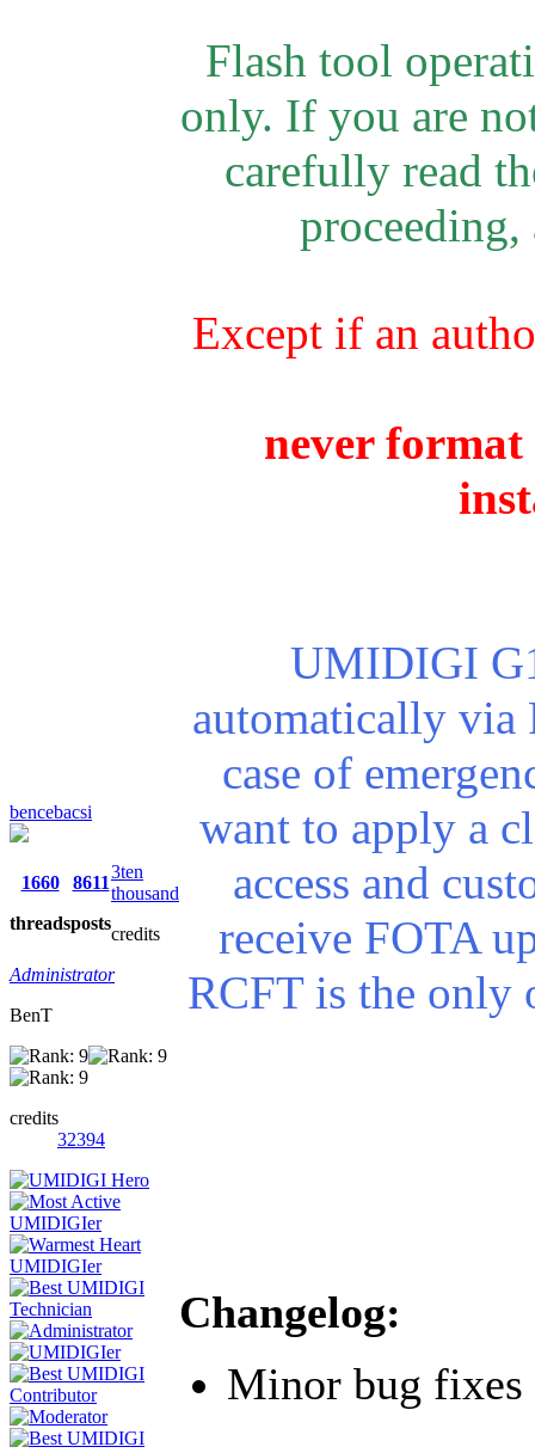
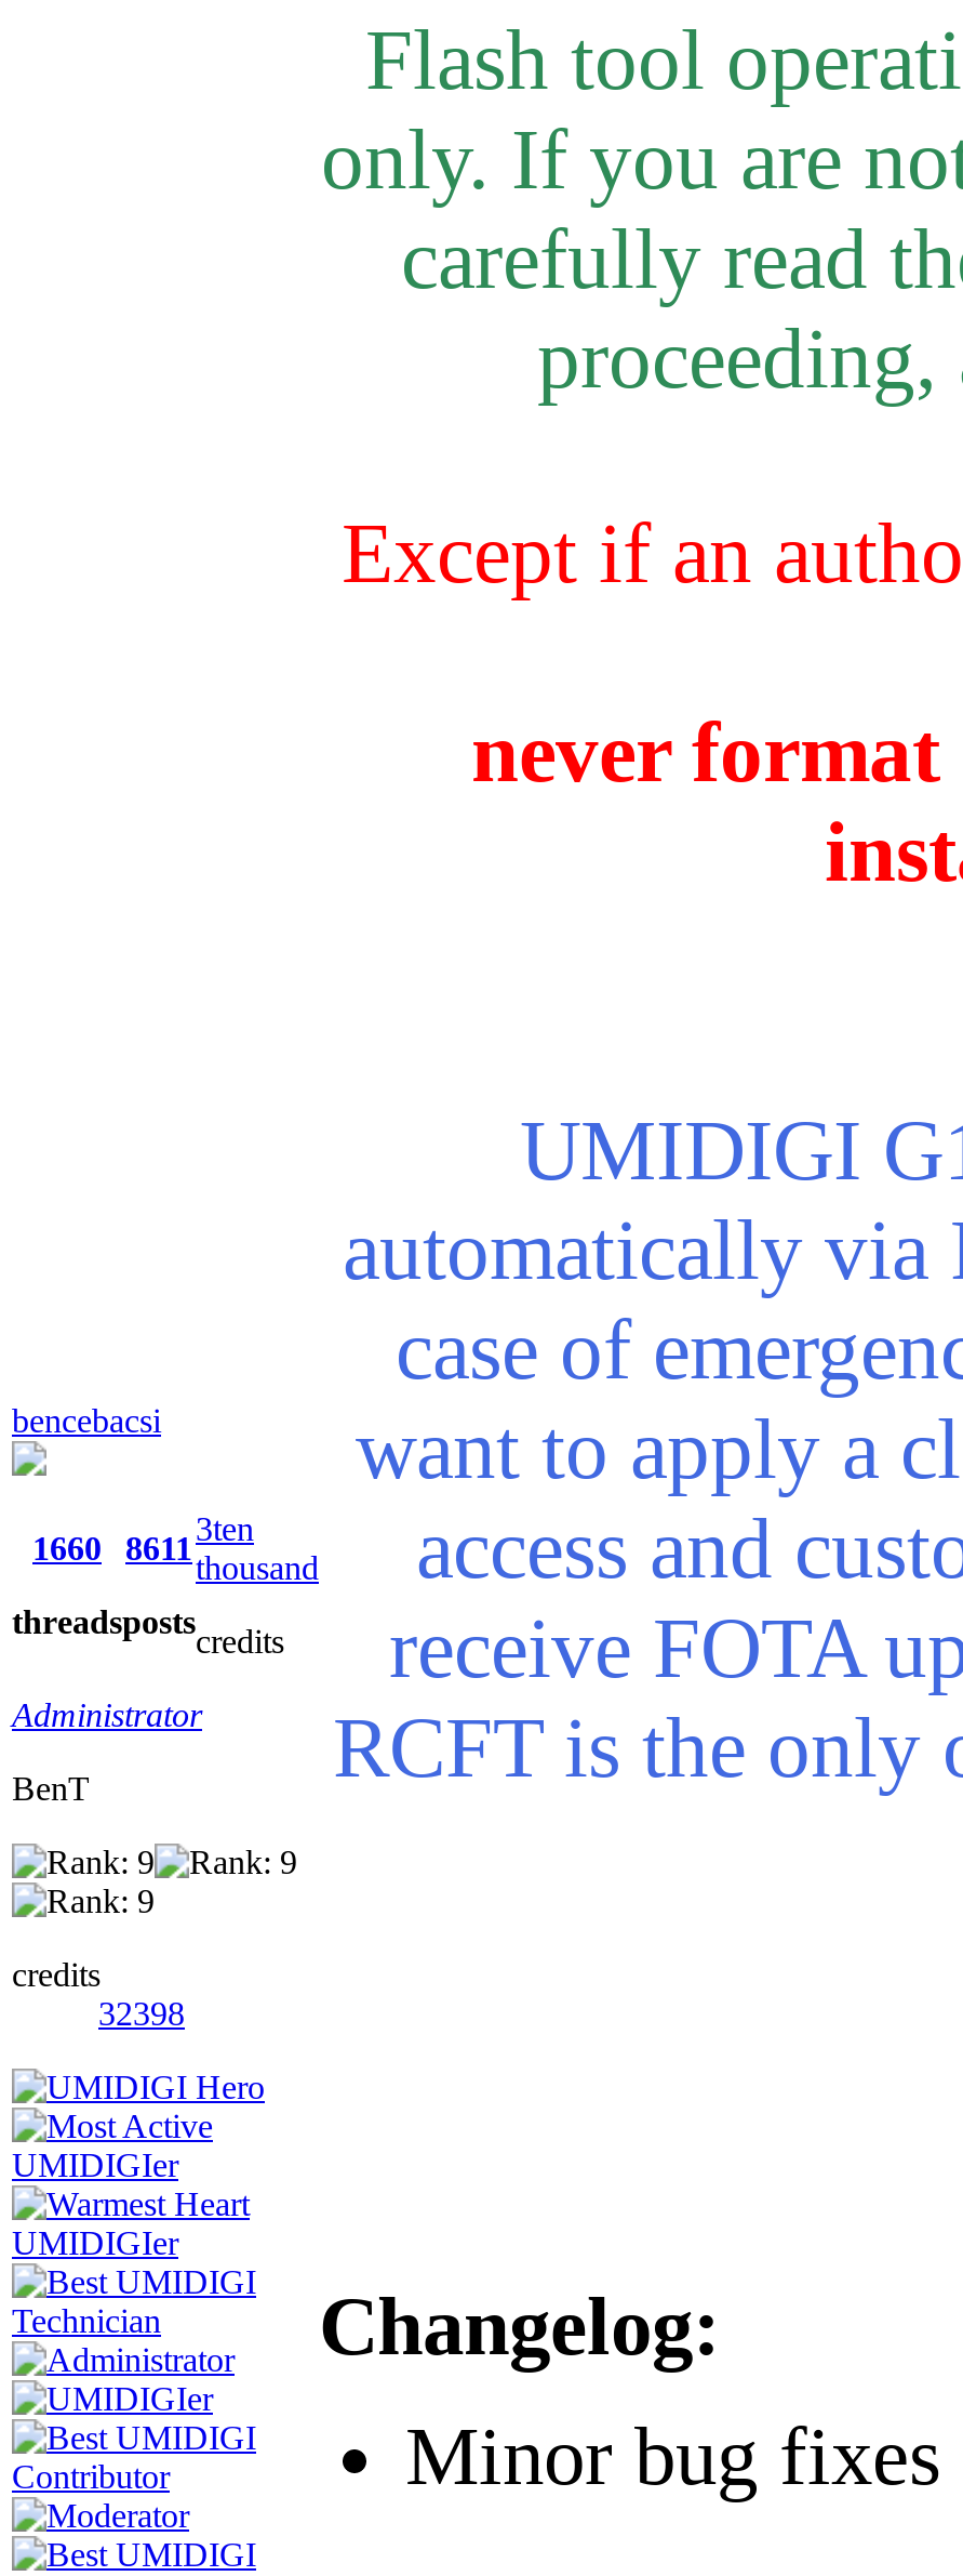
- 32394
+ 32398
